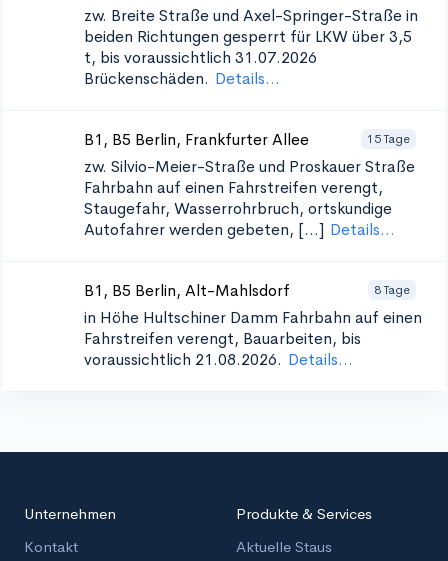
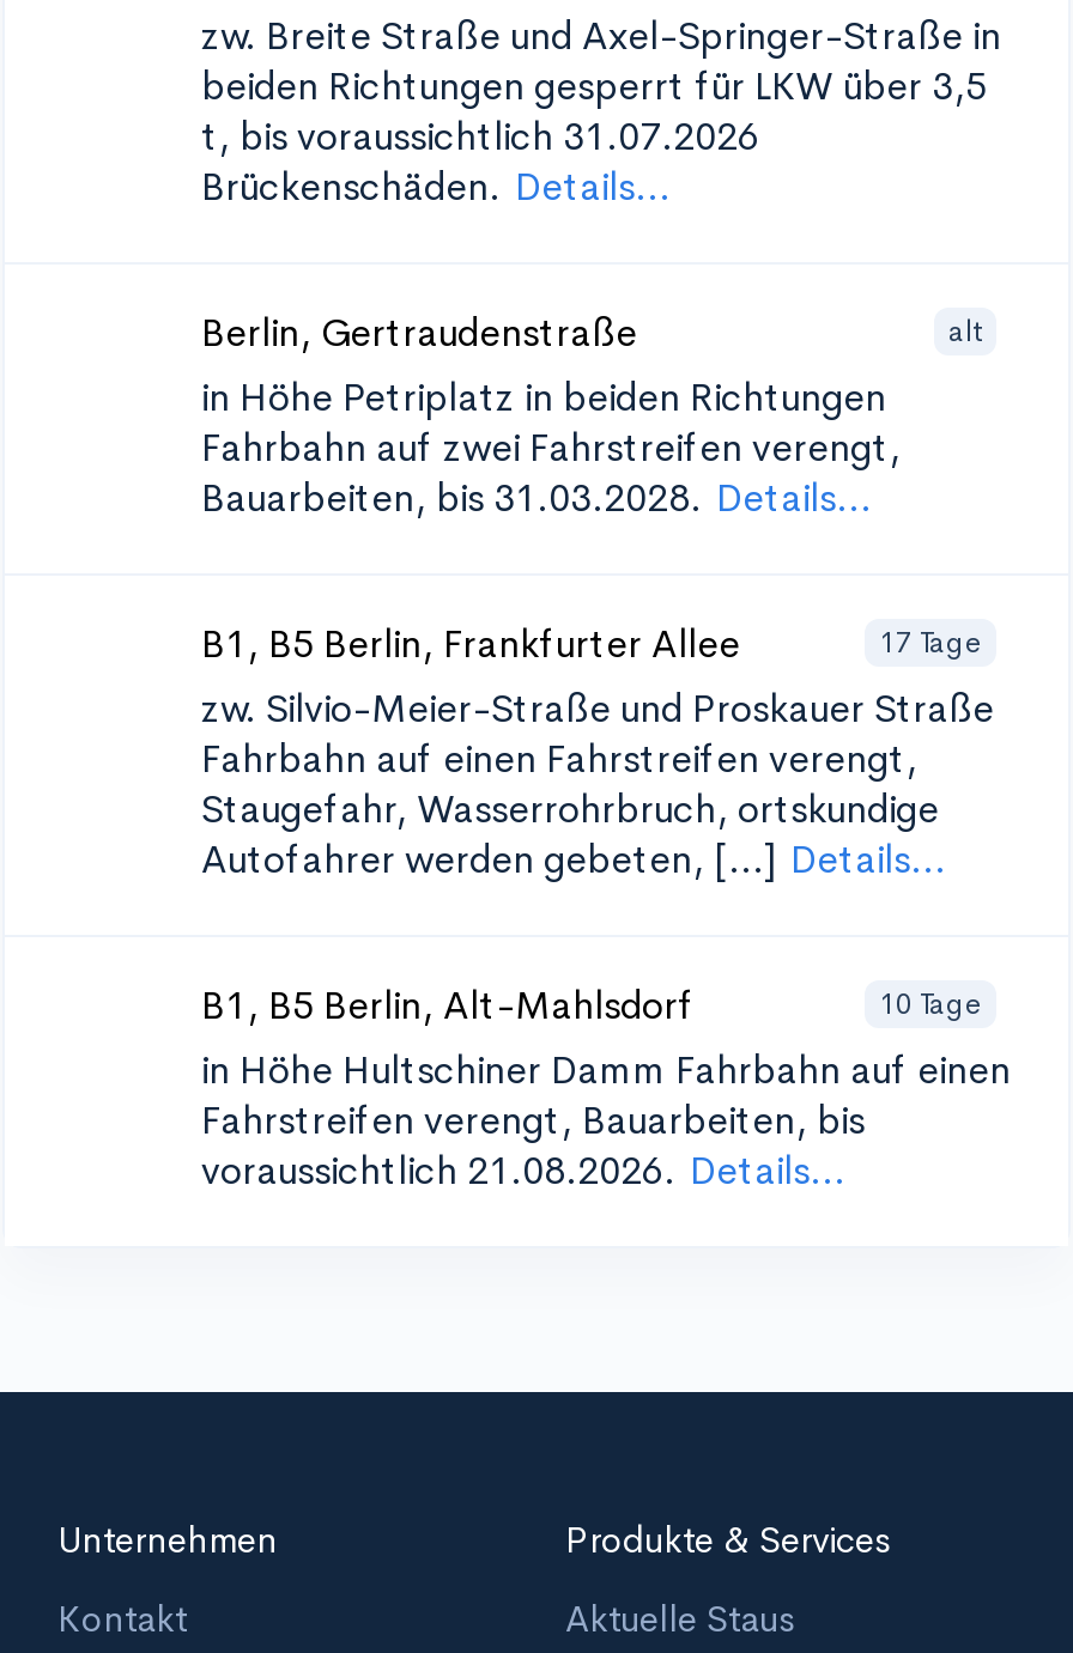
+ Berlin, Gertraudenstraße
+ alt
+ in Höhe Petriplatz in beiden Richtungen
+ Fahrbahn auf zwei Fahrstreifen verengt,
+ Bauarbeiten, bis 31.03.2028. Details...

- 15 Tage
+ 17 Tage

- 8 Tage
+ 10 Tage
